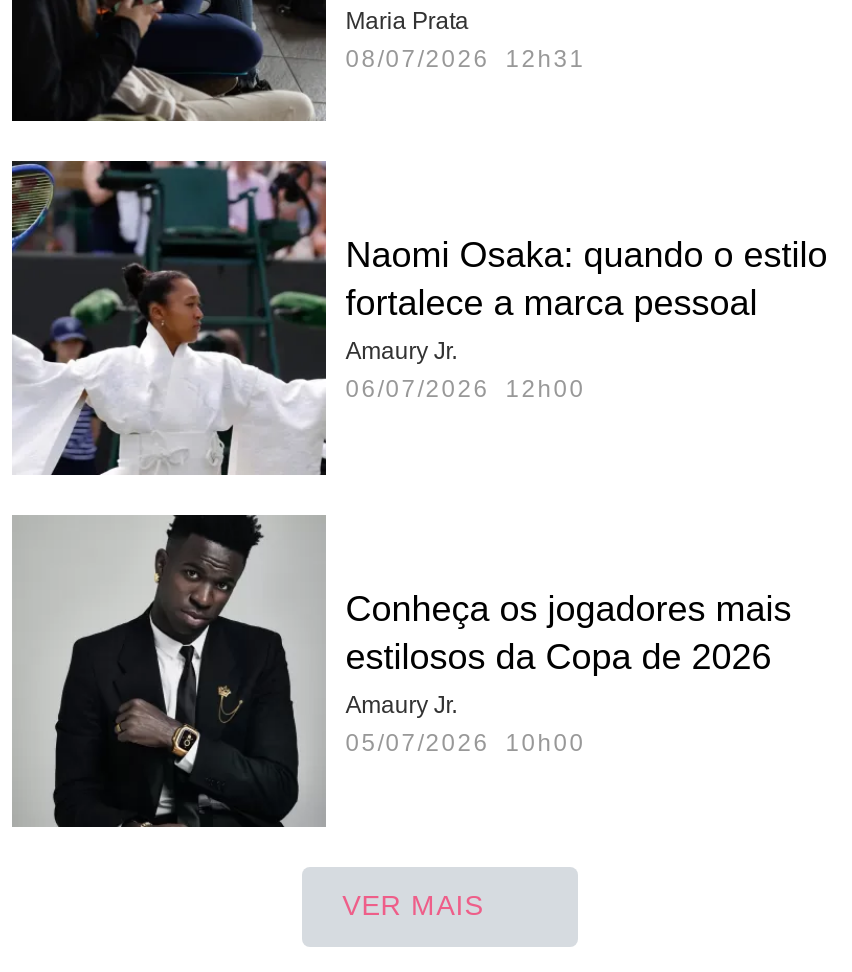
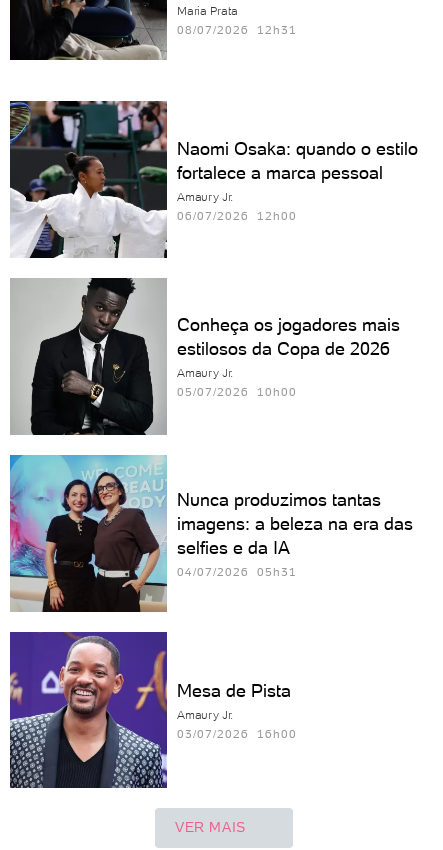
+ [image]
+ Nunca produzimos tantas
+ imagens: a beleza na era das
+ selfies e da IA
+ 04/07/2026 05h31

+ [image]
+ Mesa de Pista
+ Amaury Jr.
+ 03/07/2026 16h00
